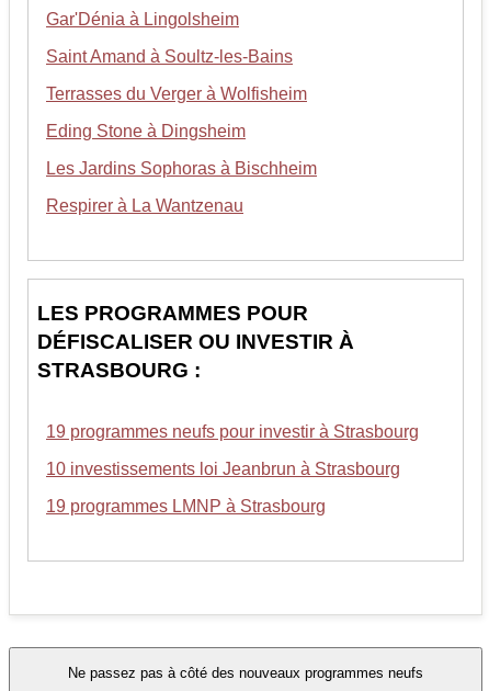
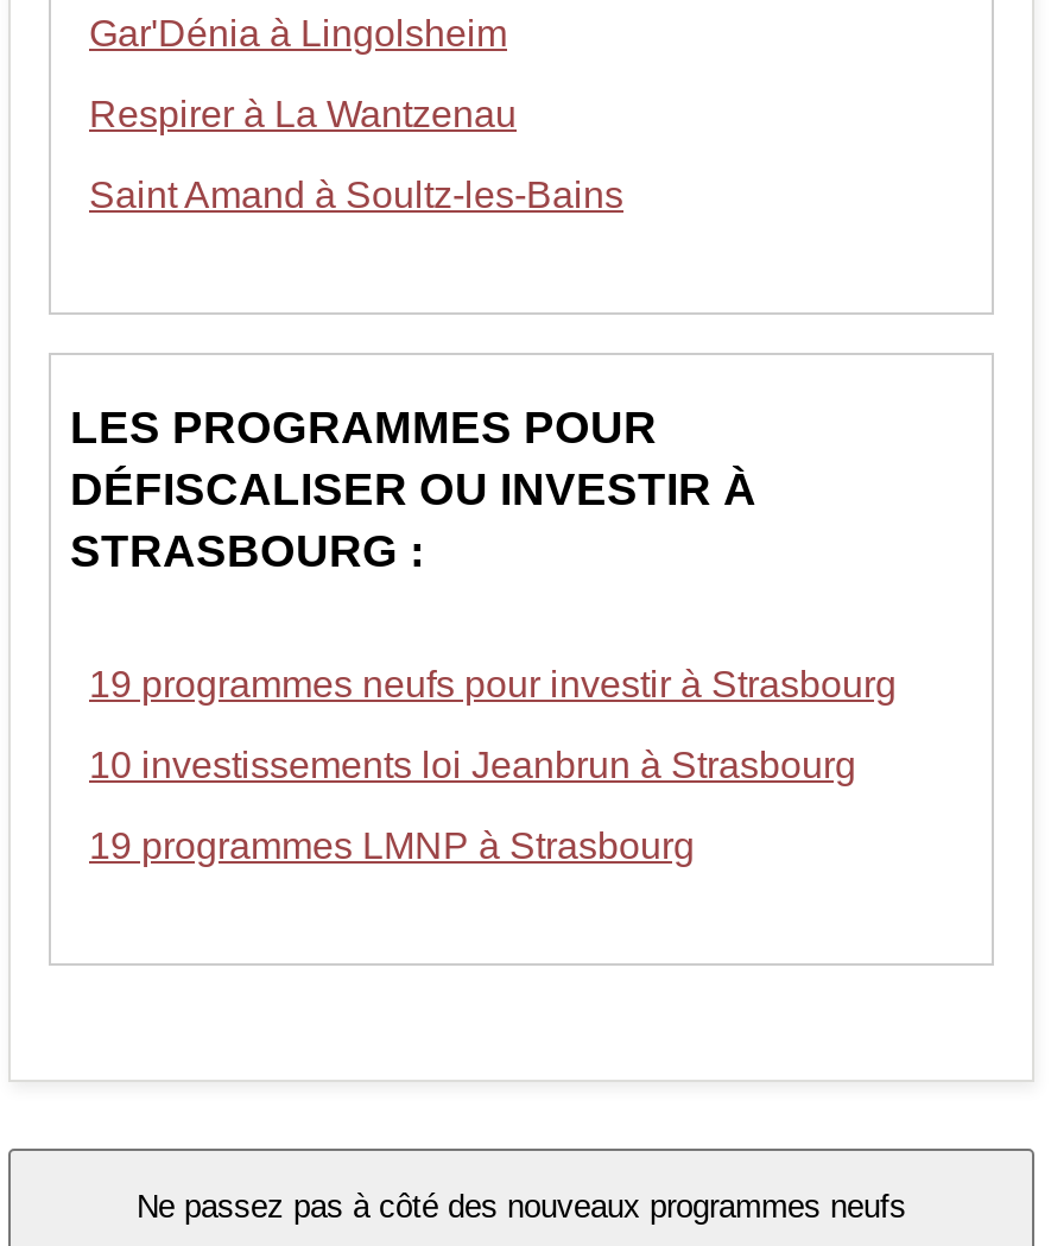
moved down: Saint Amand à Soultz-les-Bains

- Terrasses du Verger à Wolfisheim
- Eding Stone à Dingsheim
- Les Jardins Sophoras à Bischheim

moved up: Respirer à La Wantzenau
